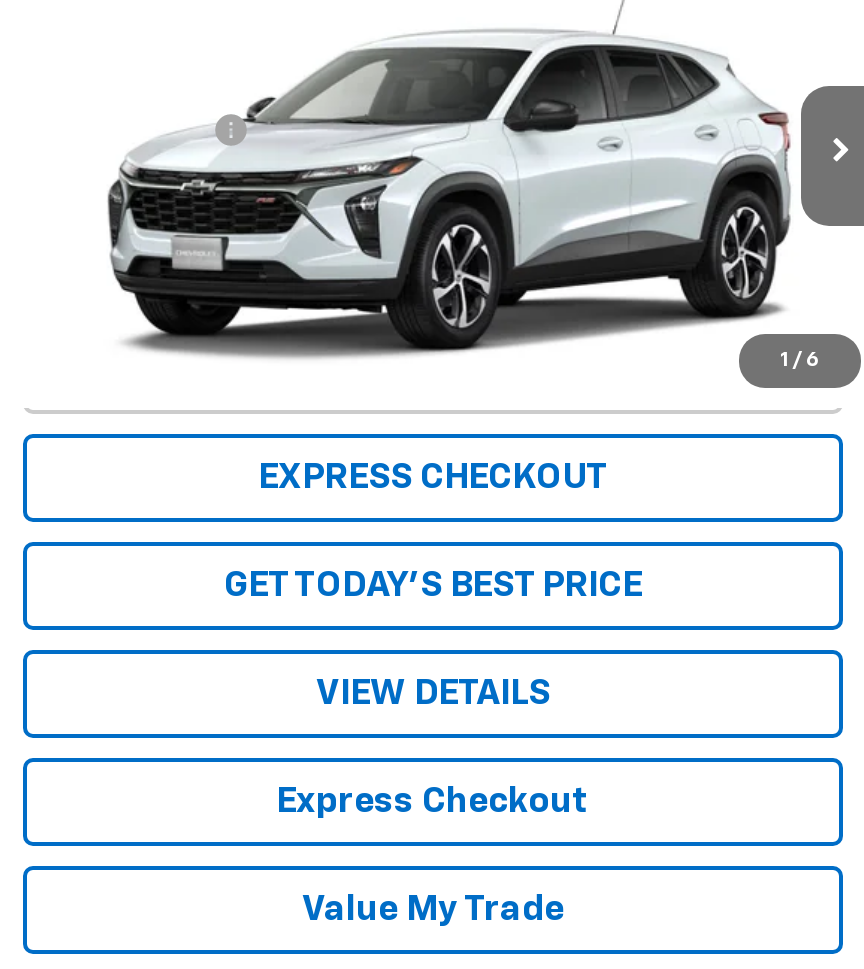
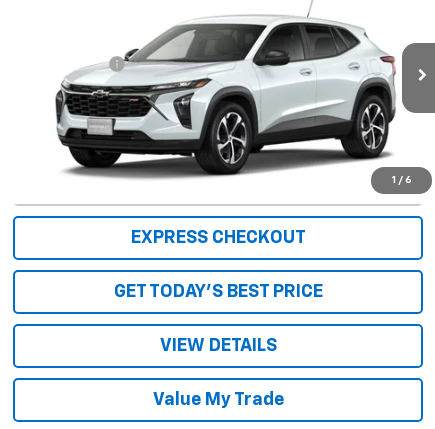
- Express Checkout
